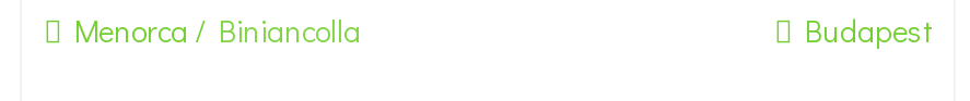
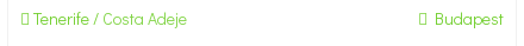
- Menorca / Biniancolla
+ Tenerife / Costa Adeje
